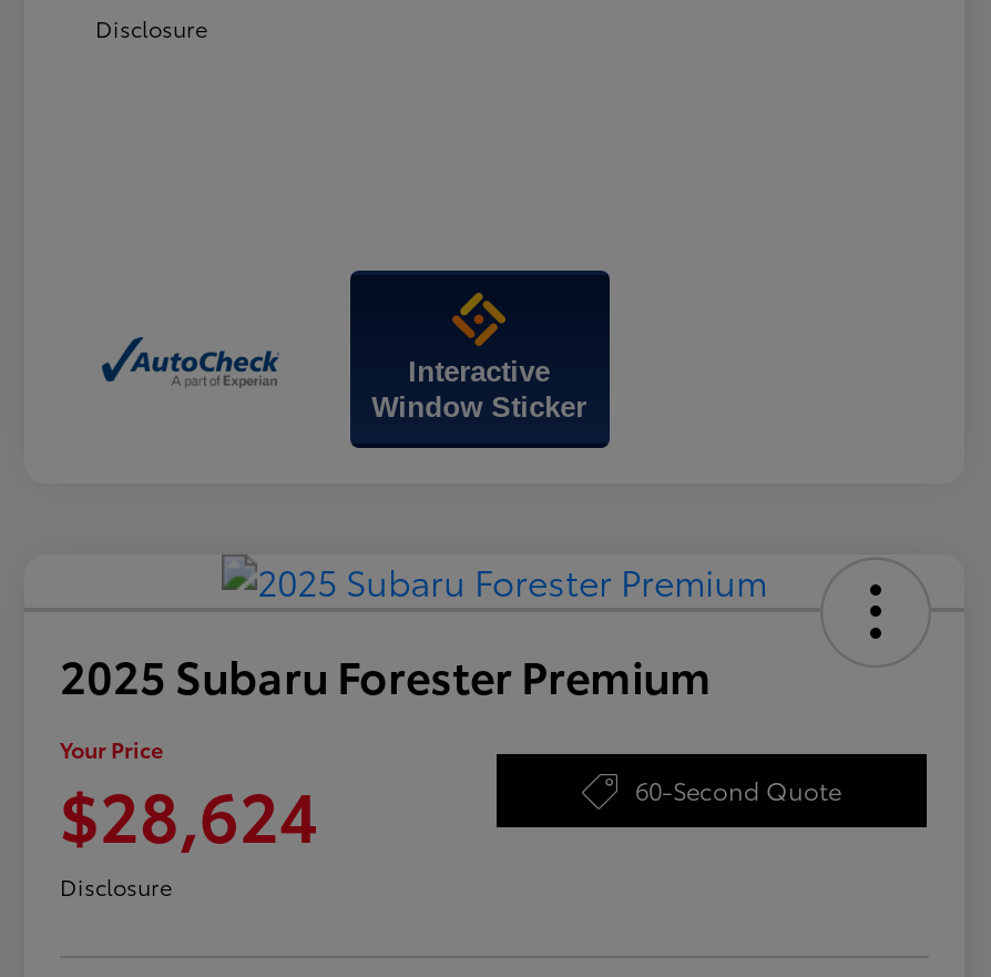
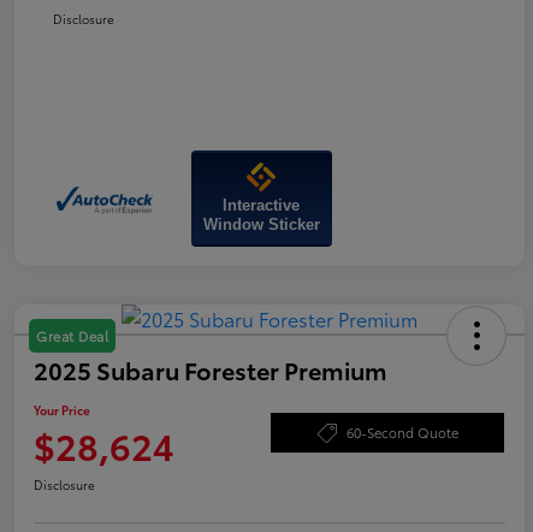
+ Great Deal
